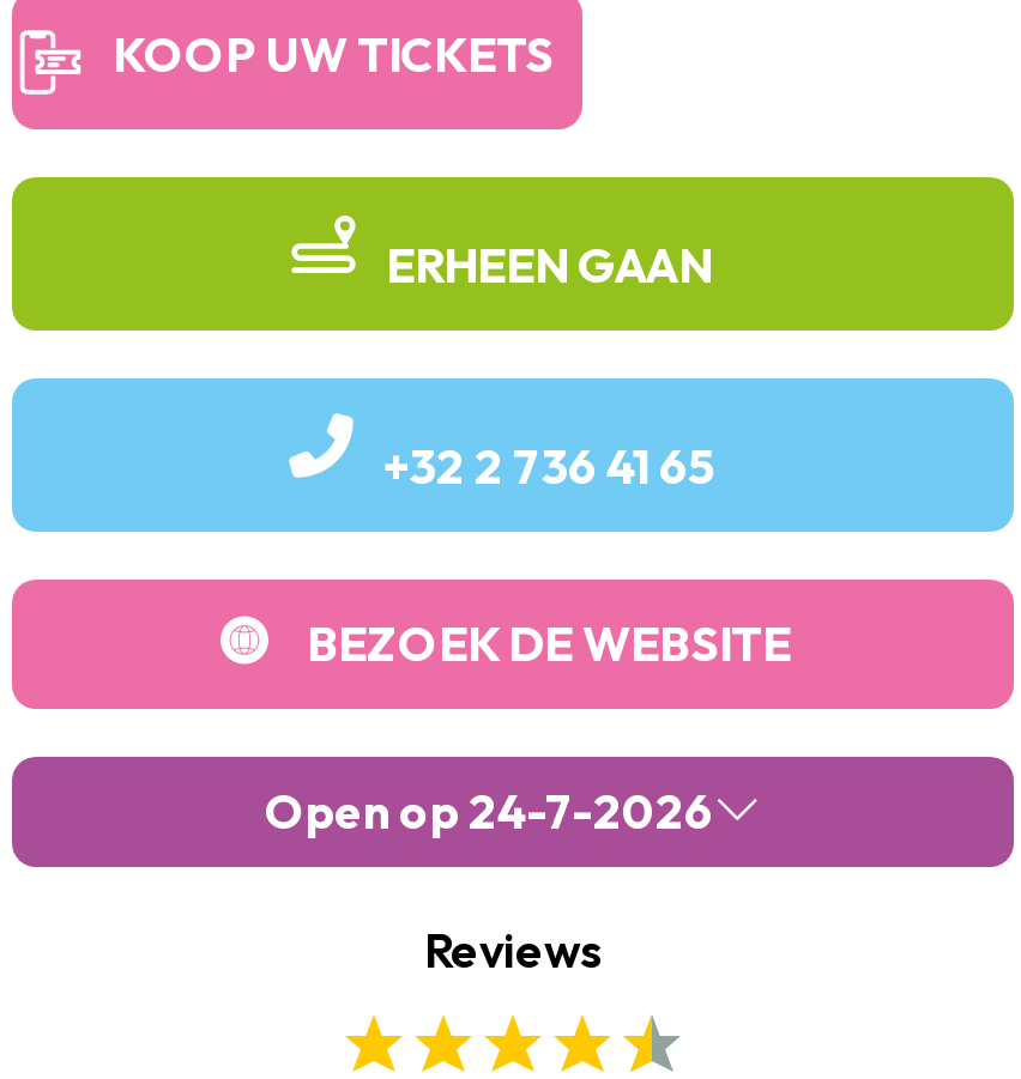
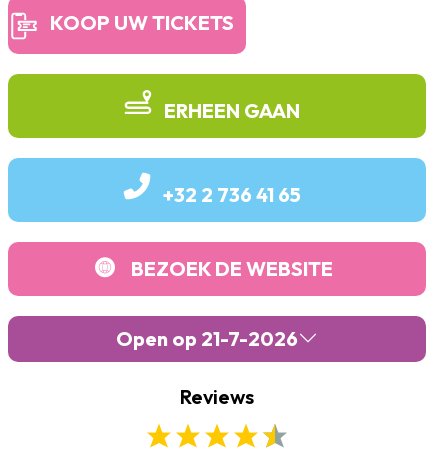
- Open op 24-7-2026
+ Open op 21-7-2026
